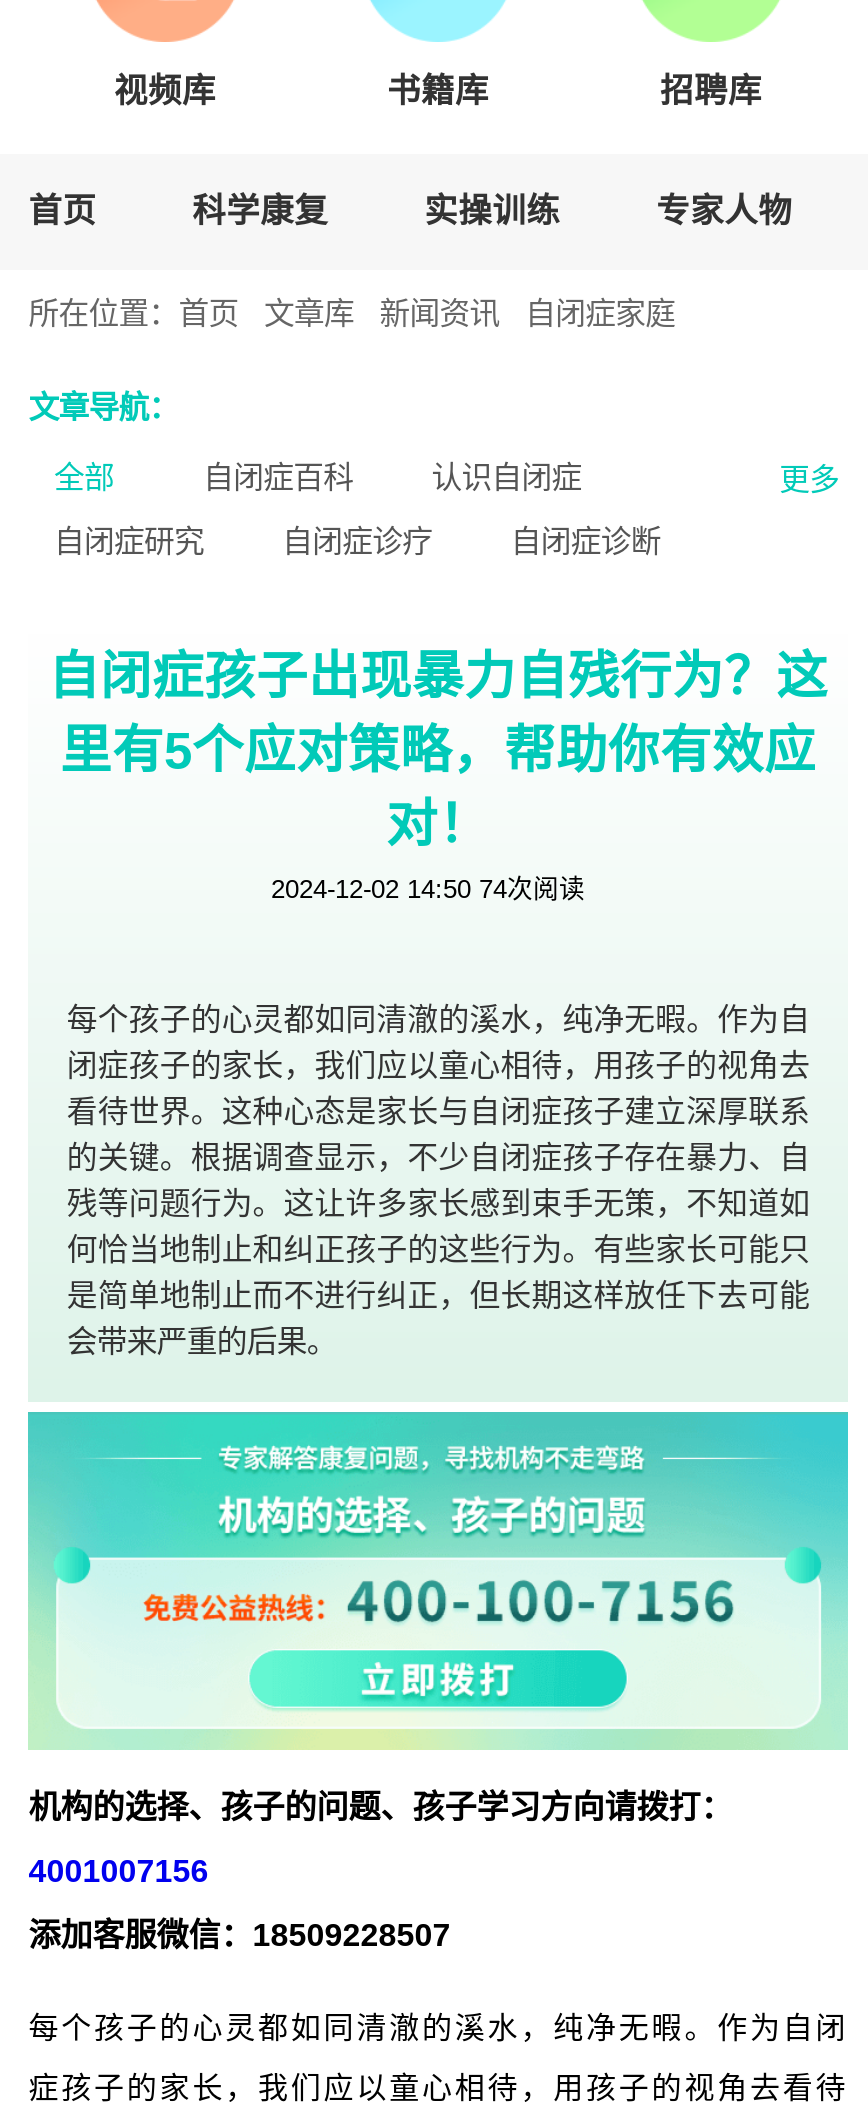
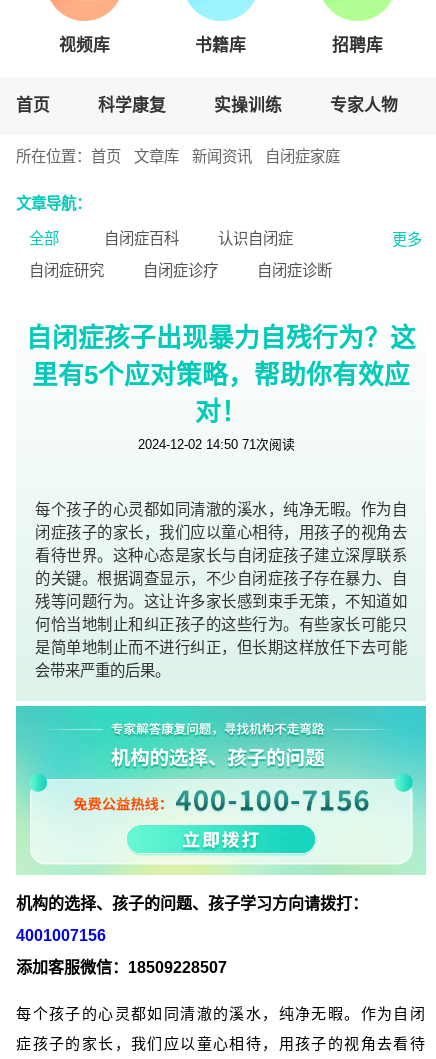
- 2024-12-02 14:50 74次阅读
+ 2024-12-02 14:50 71次阅读
